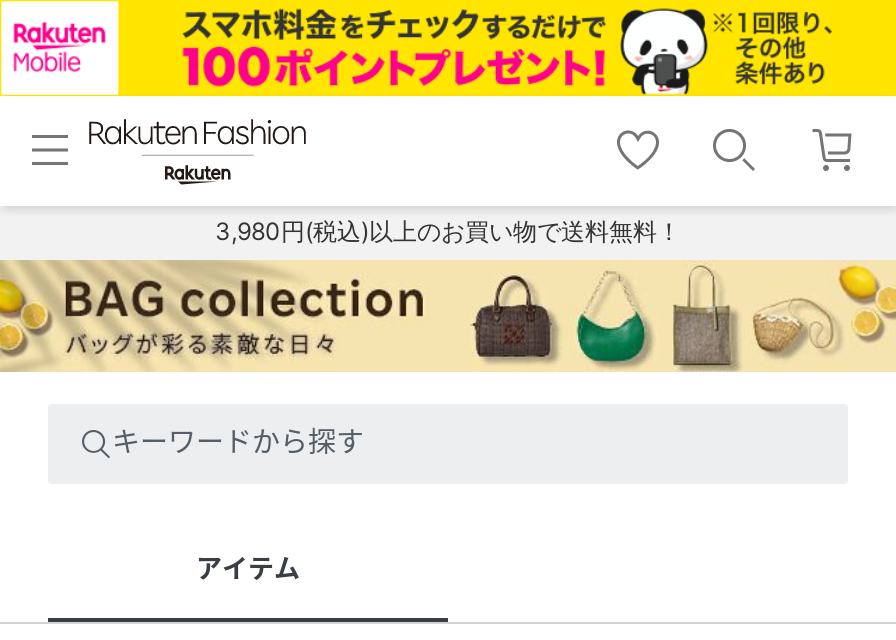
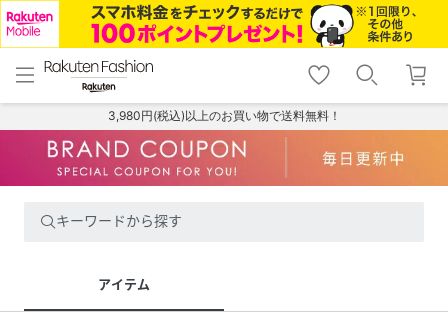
- [image]
+ [image]
